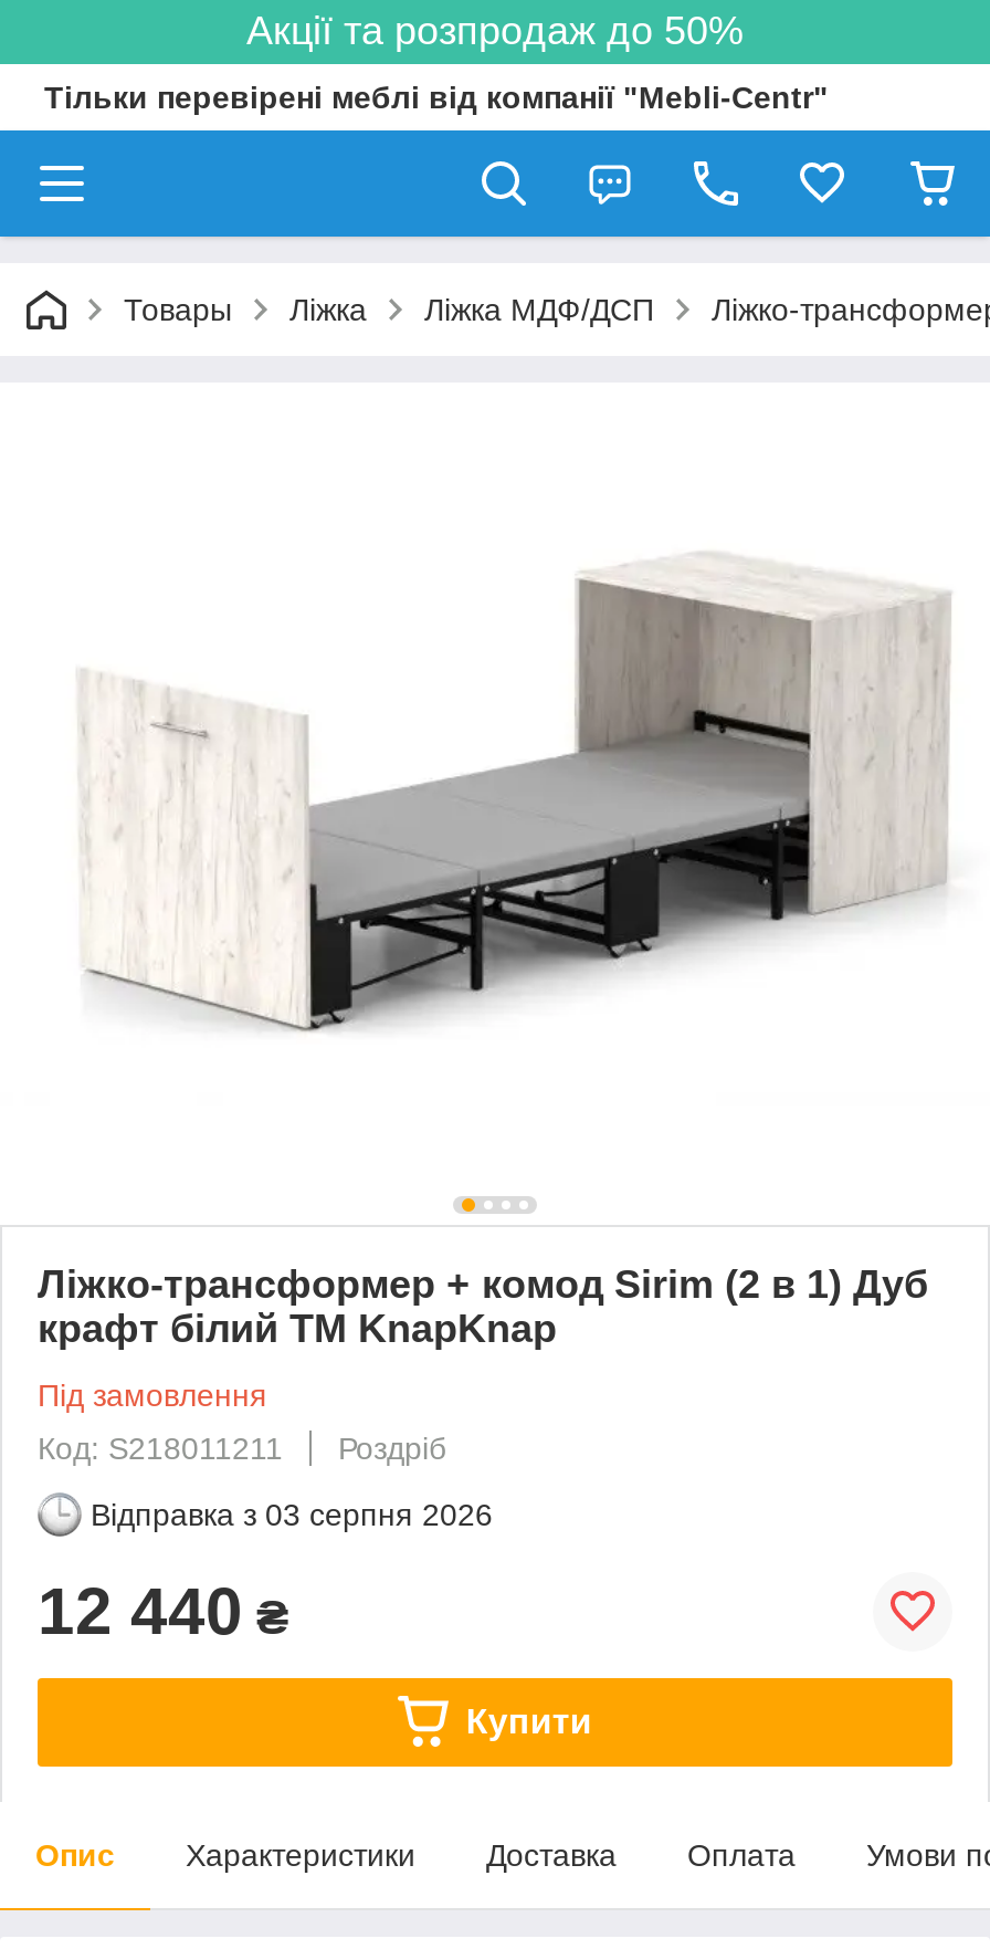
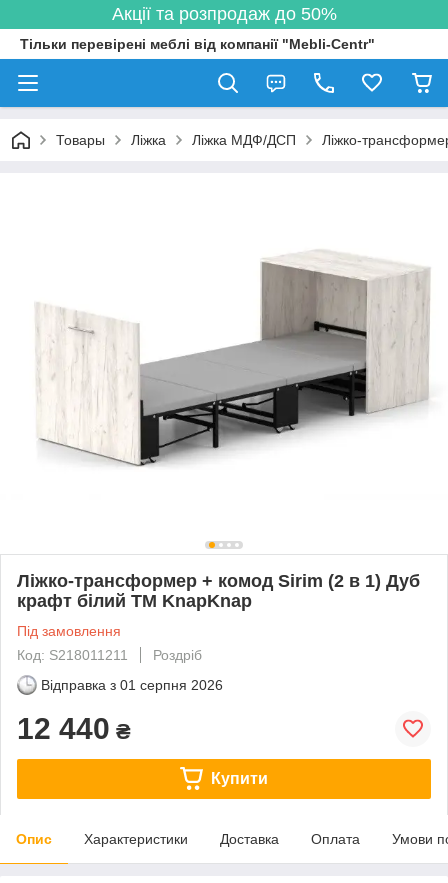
- Відправка з 03 серпня 2026
+ Відправка з 01 серпня 2026
